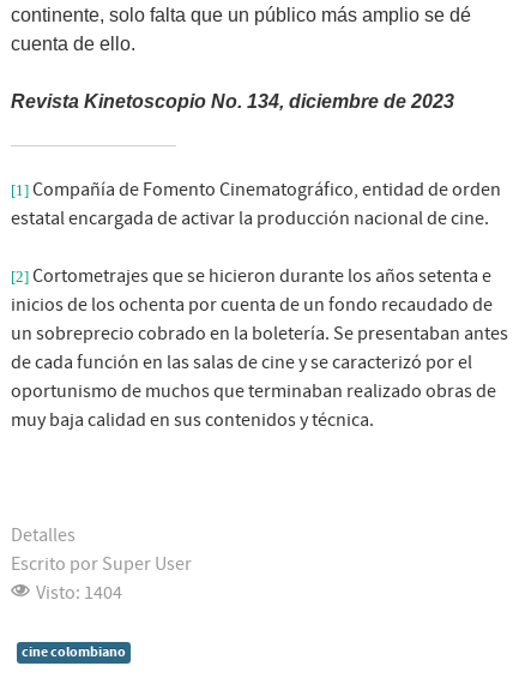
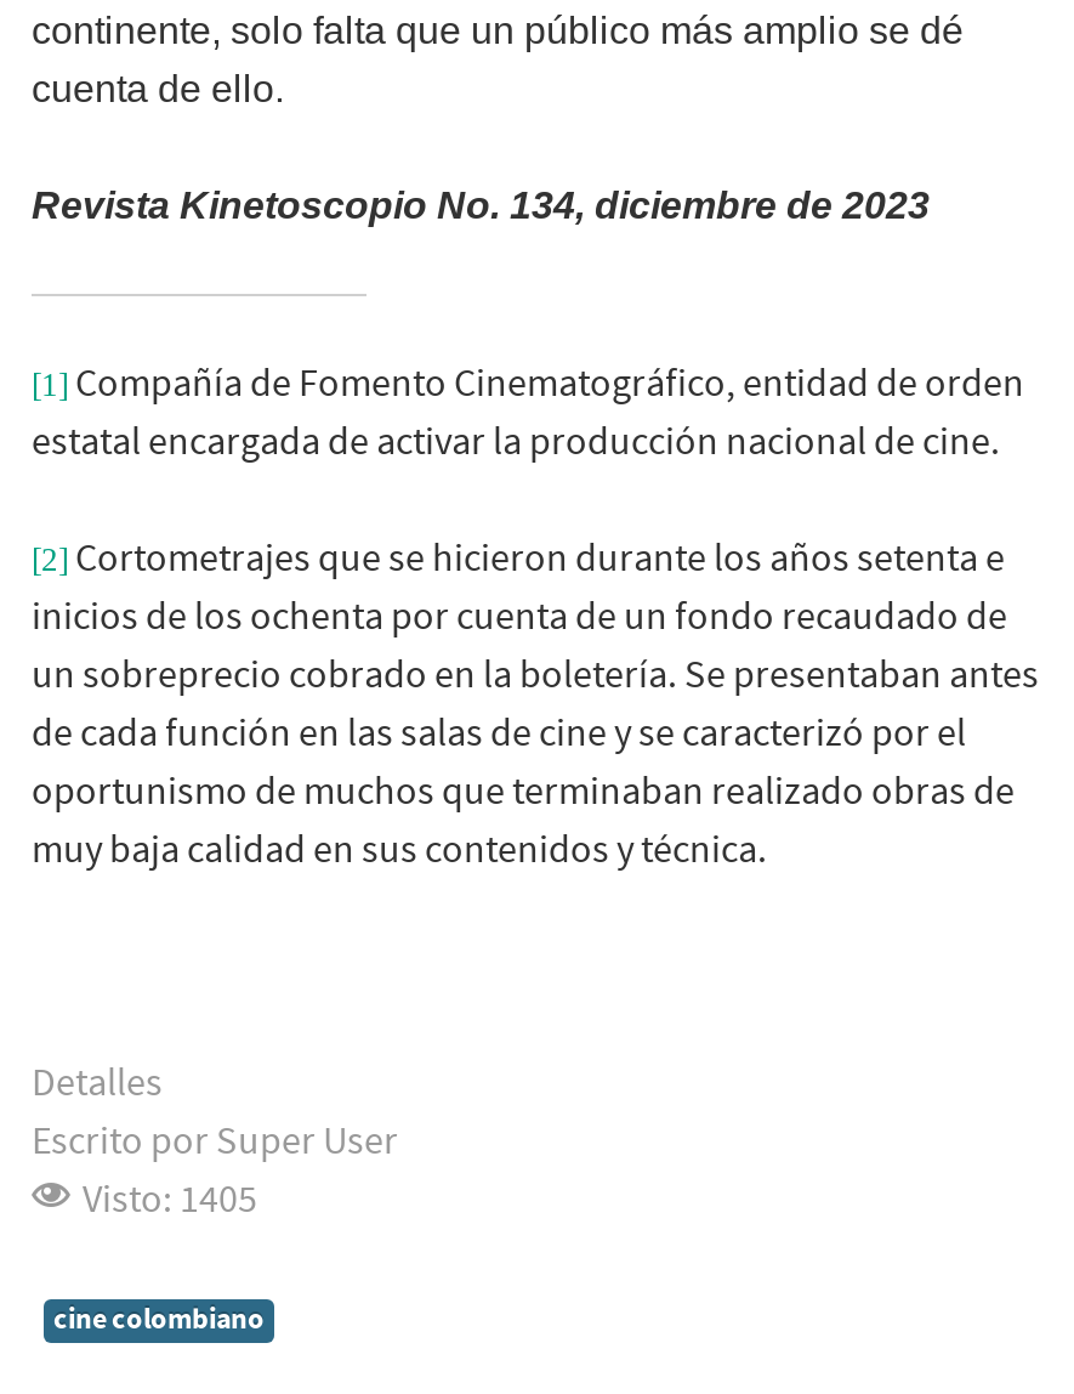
- Visto: 1404
+ Visto: 1405
